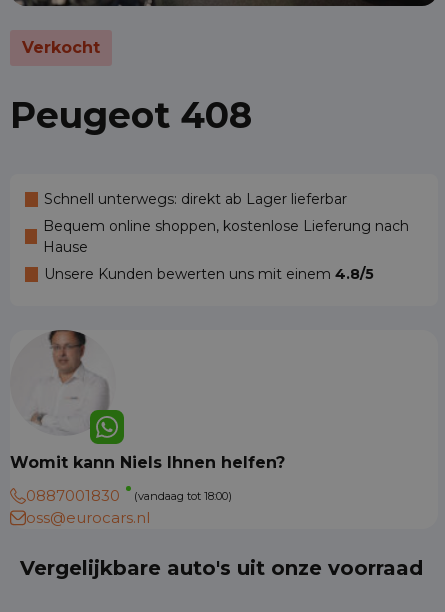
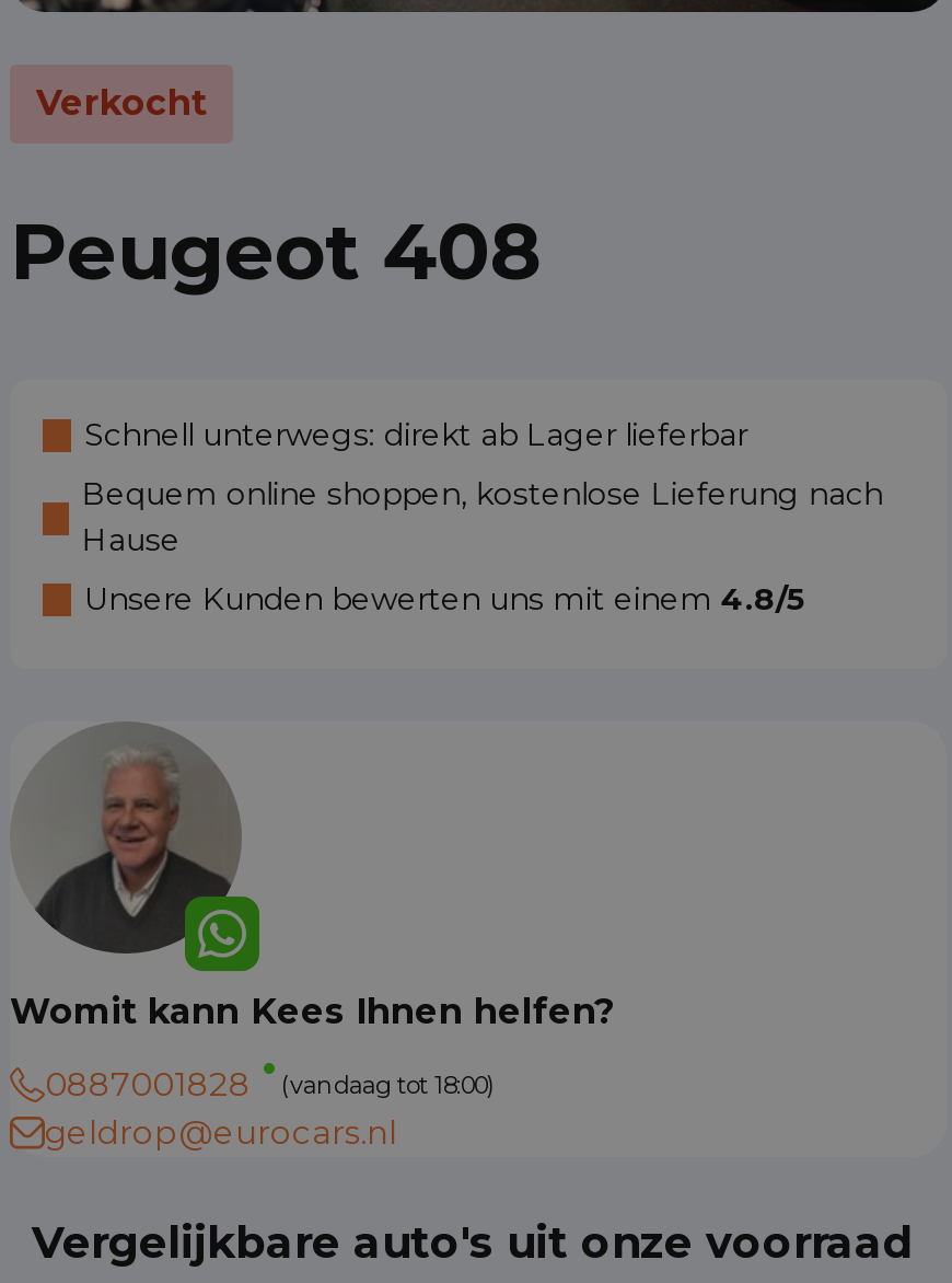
- [image]
- Womit kann Niels Ihnen helfen?
+ [image]
+ Womit kann Kees Ihnen helfen?

- 0887001830 (vandaag tot 18:00)
+ 0887001828 (vandaag tot 18:00)

- oss@eurocars.nl
+ geldrop@eurocars.nl
